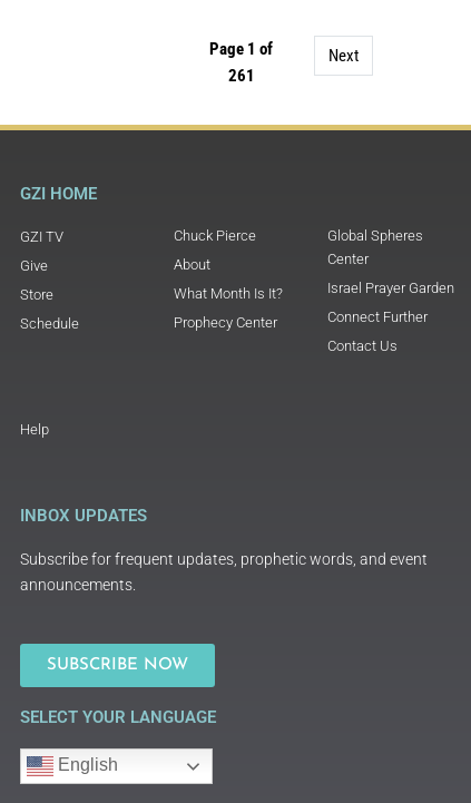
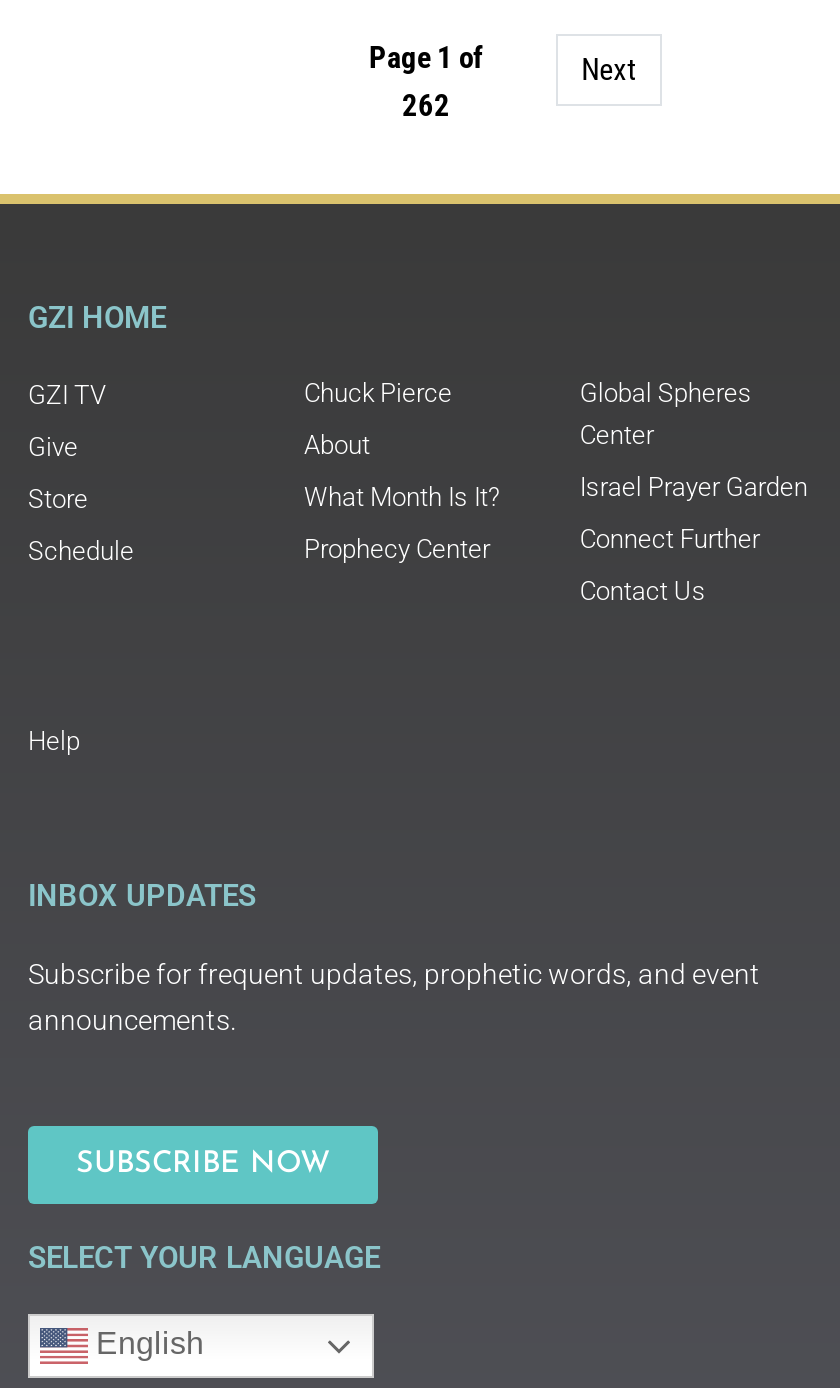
- 261
+ 262
